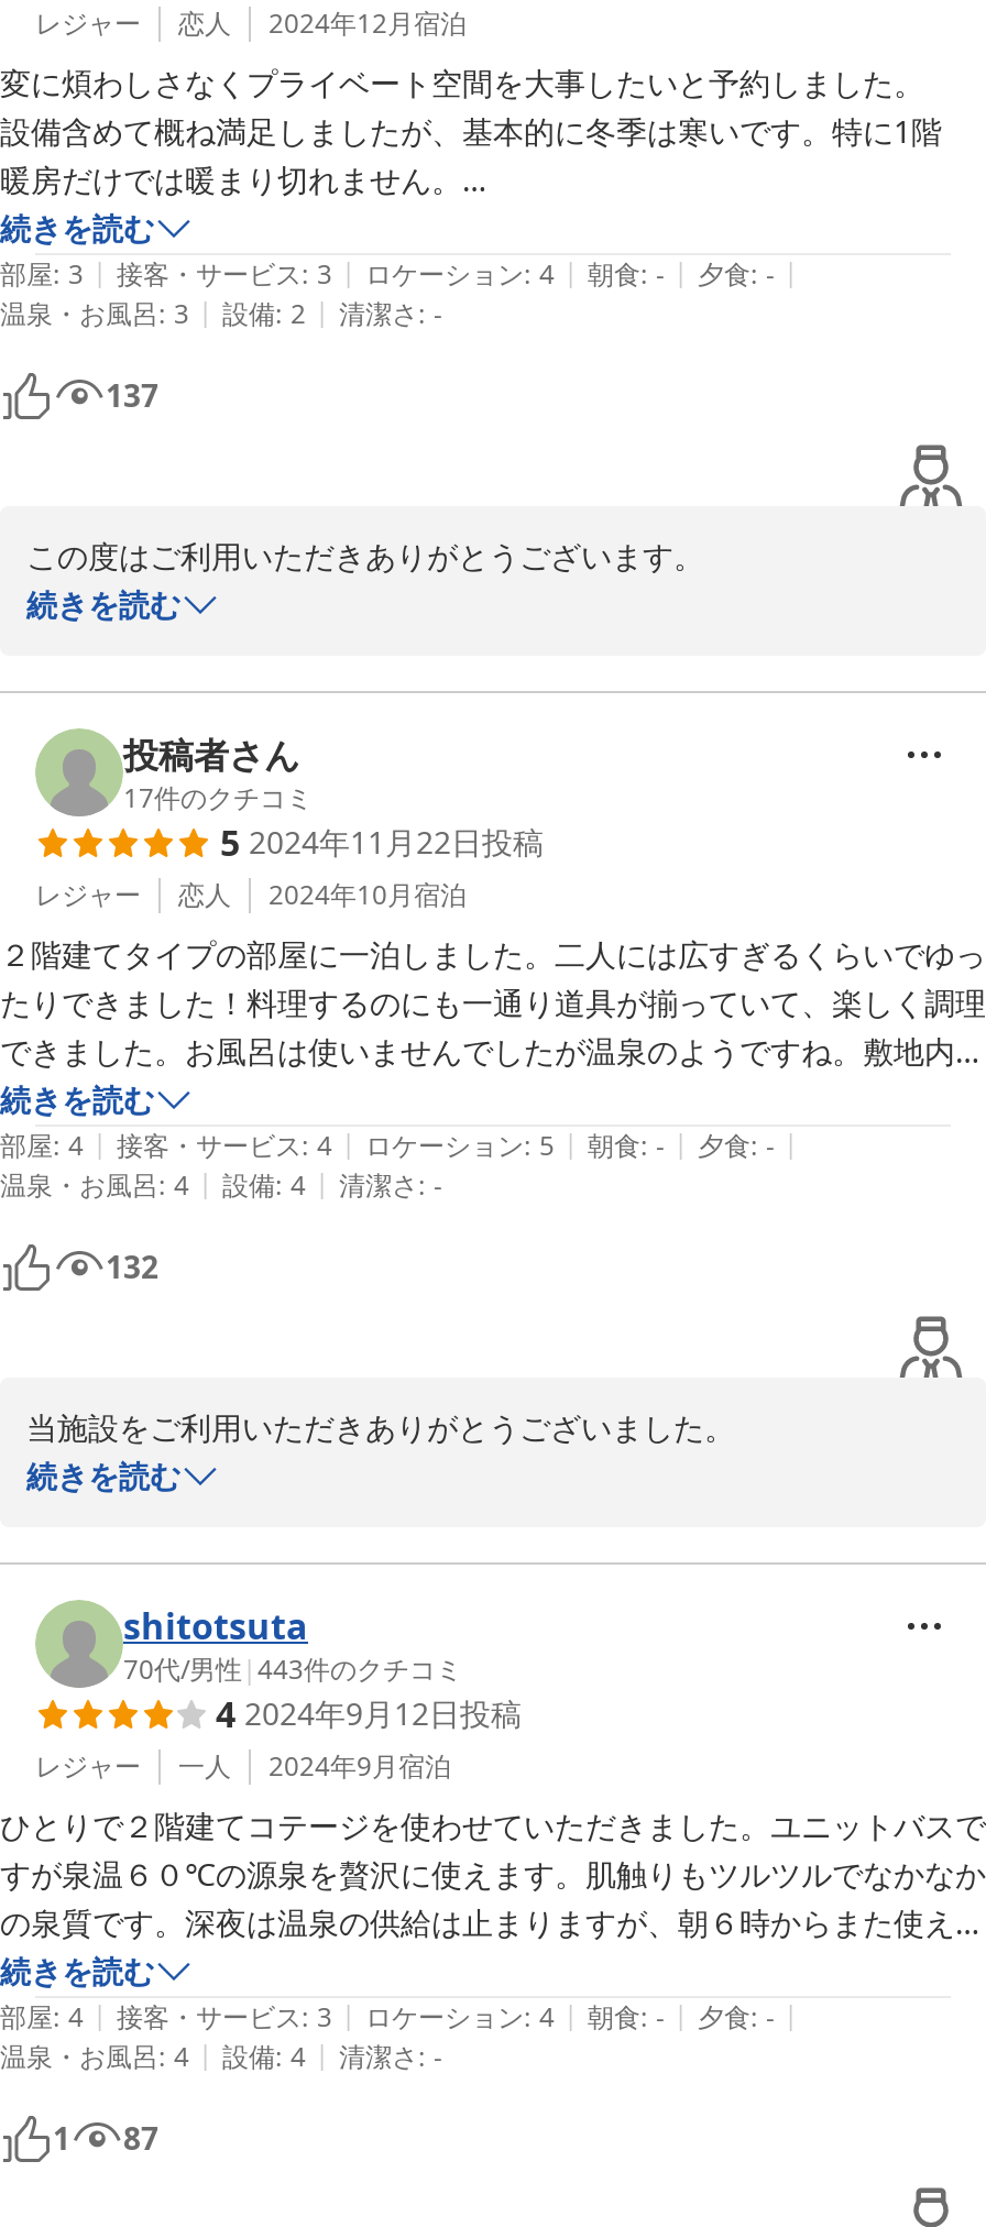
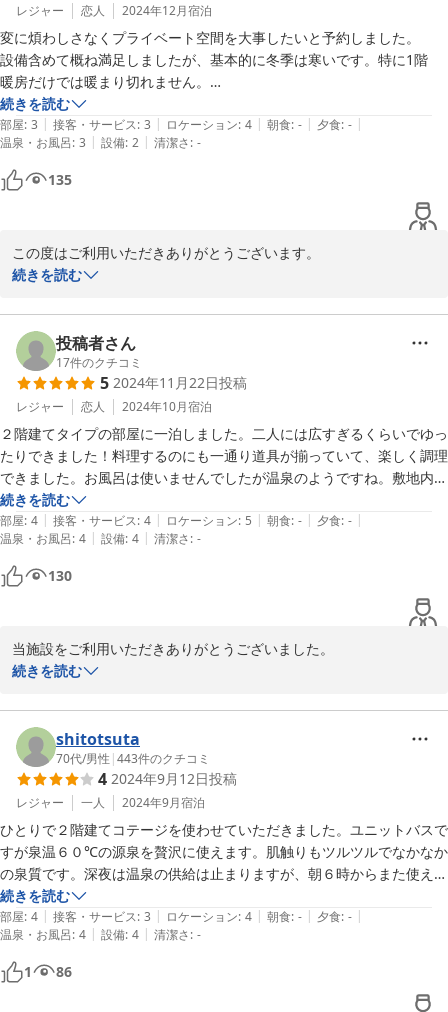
- 137
+ 135

- 132
+ 130

- 1 87
+ 1 86
